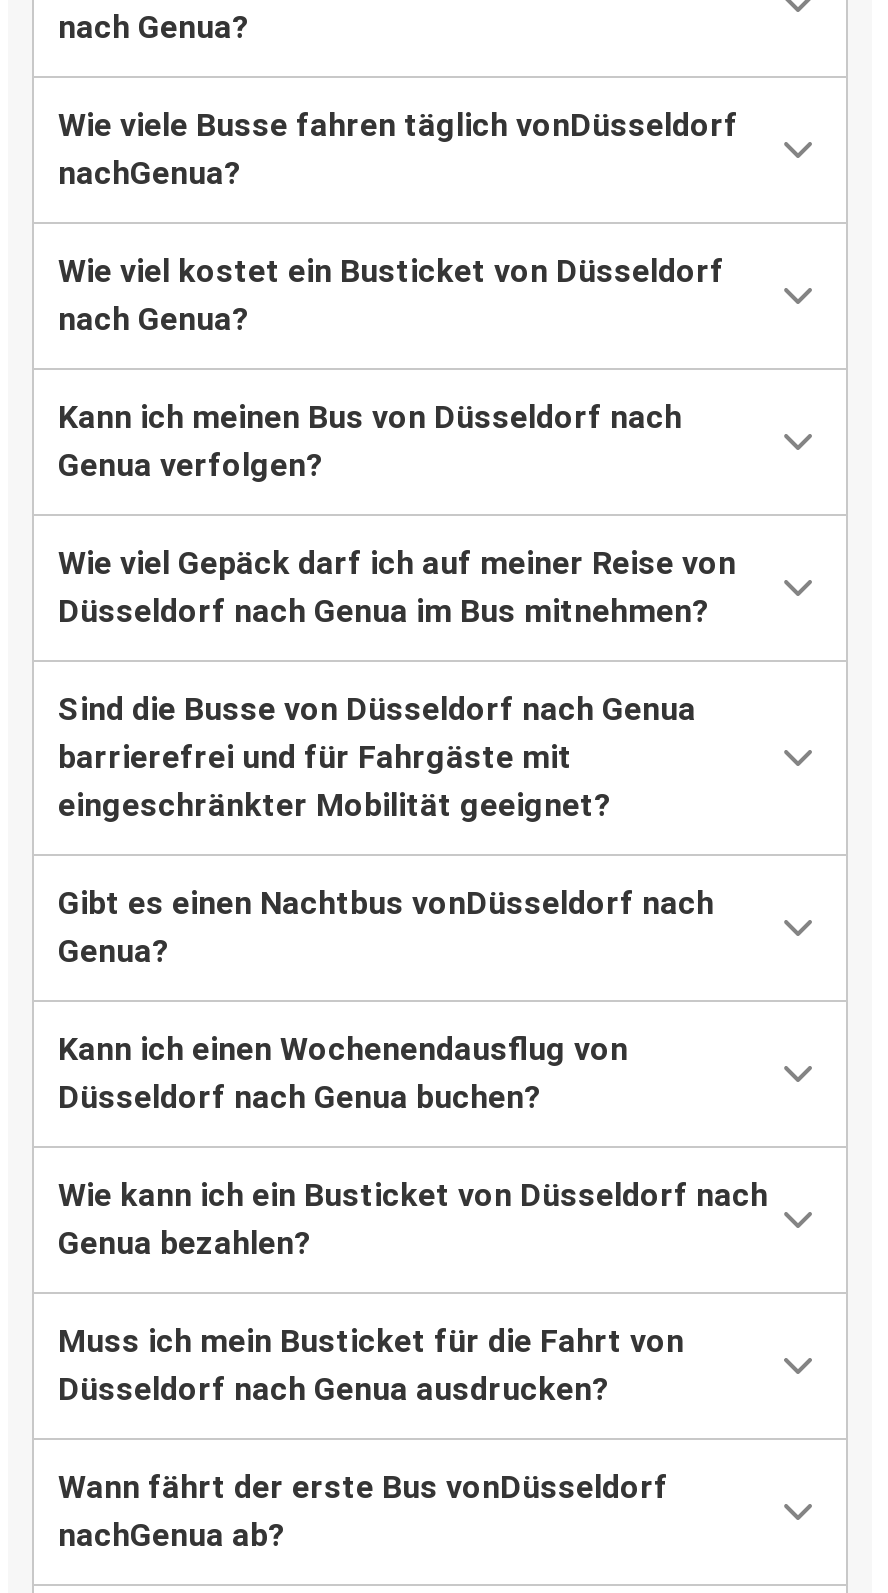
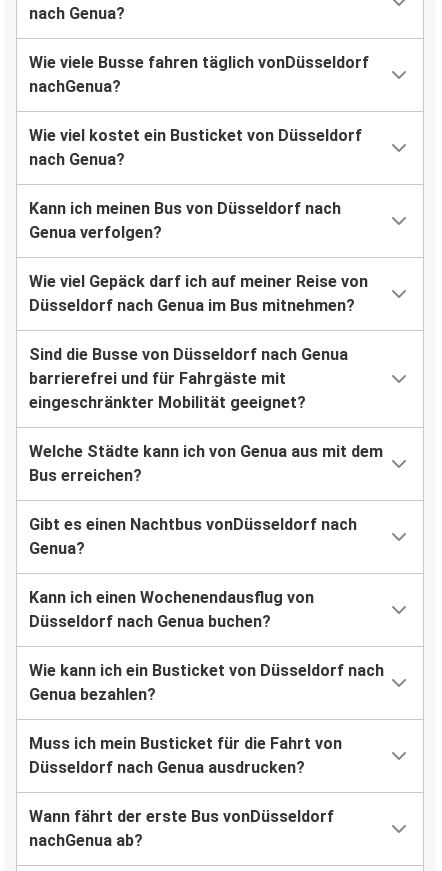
+ Welche Städte kann ich von Genua aus mit dem
+ Bus erreichen?
